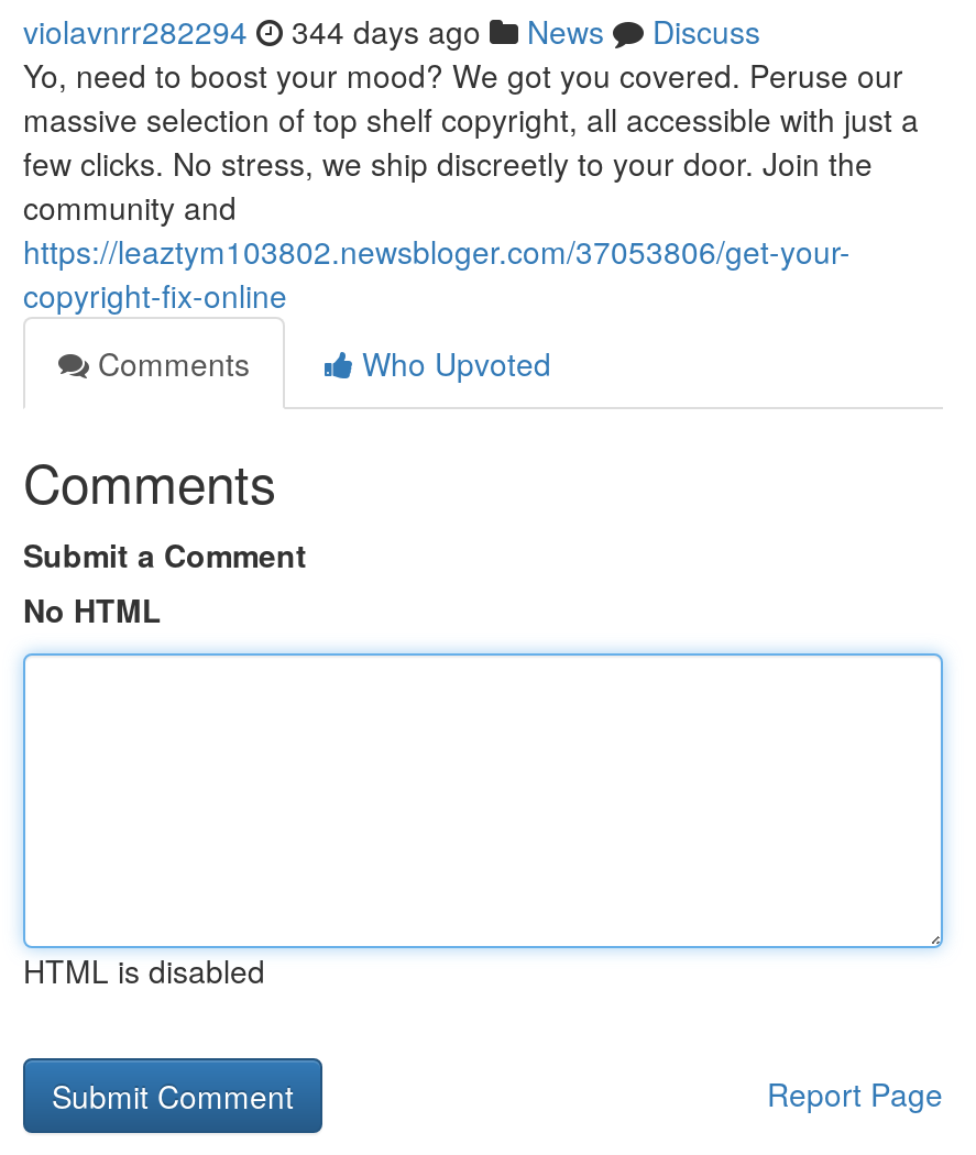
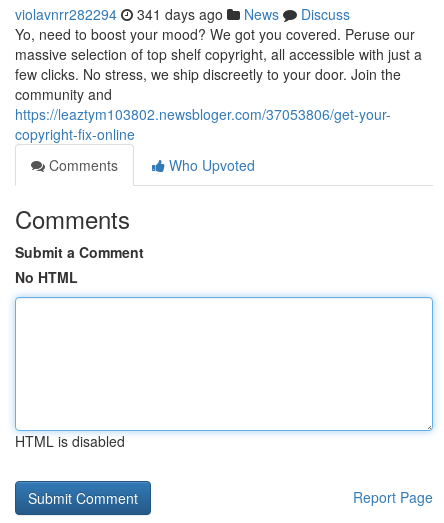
- violavnrr282294 344 days ago News Discuss
+ violavnrr282294 341 days ago News Discuss
